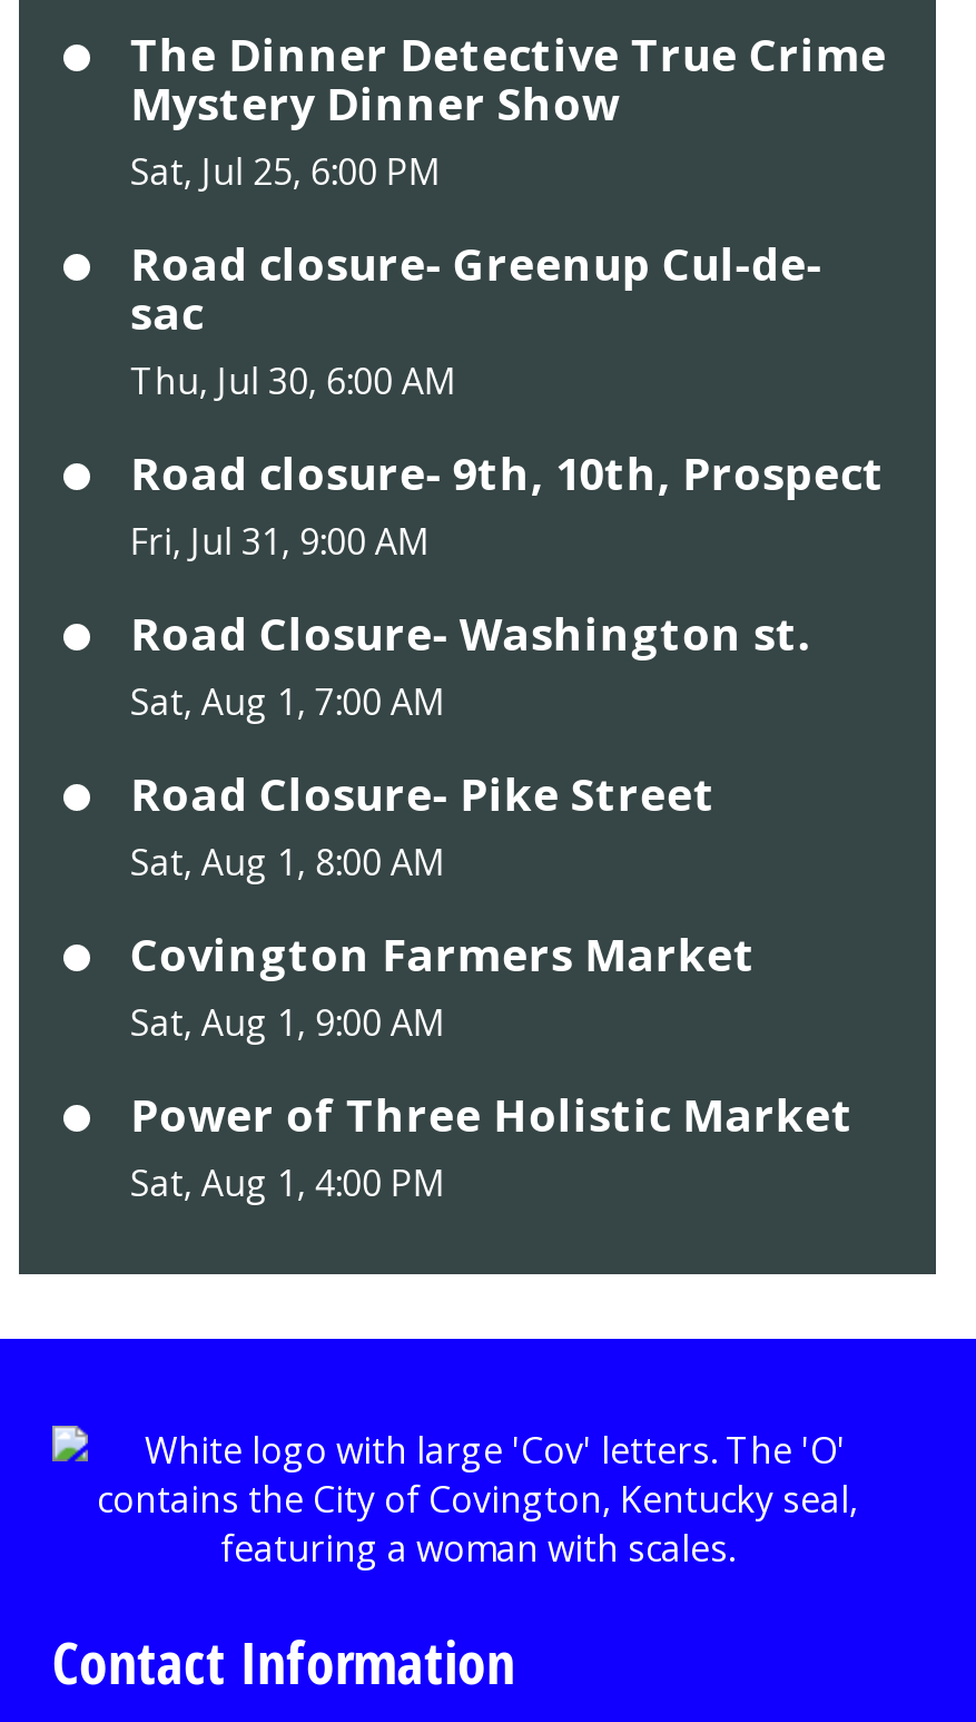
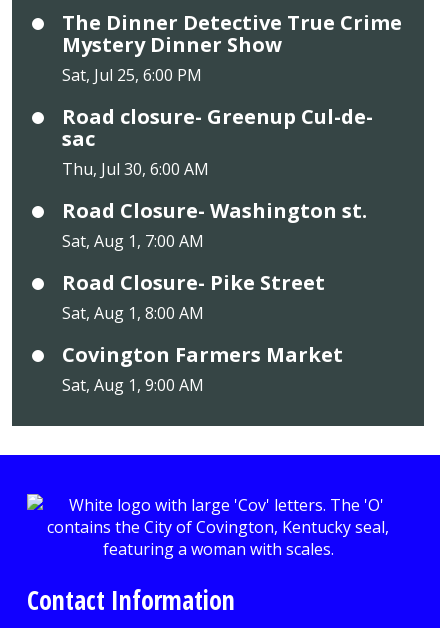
- Road closure- 9th, 10th, Prospect
- Fri, Jul 31, 9:00 AM

- Power of Three Holistic Market
- Sat, Aug 1, 4:00 PM
